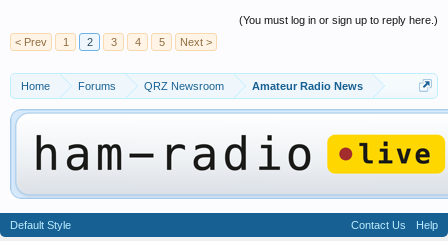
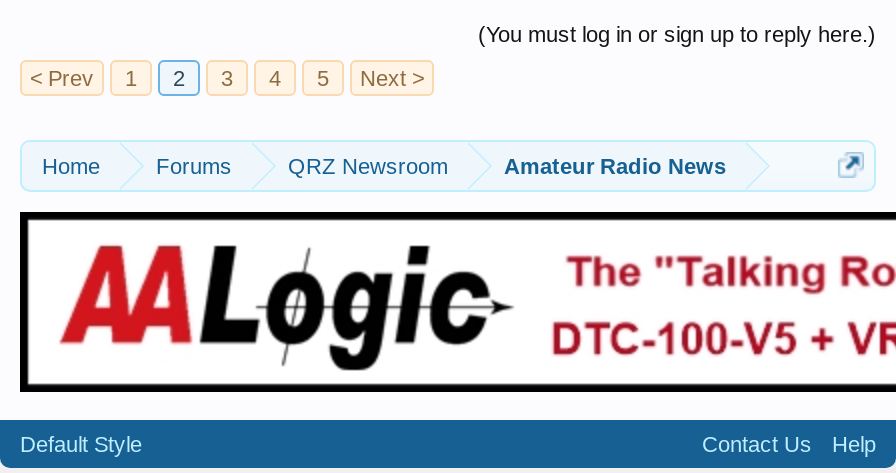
- [image]
+ [image]
